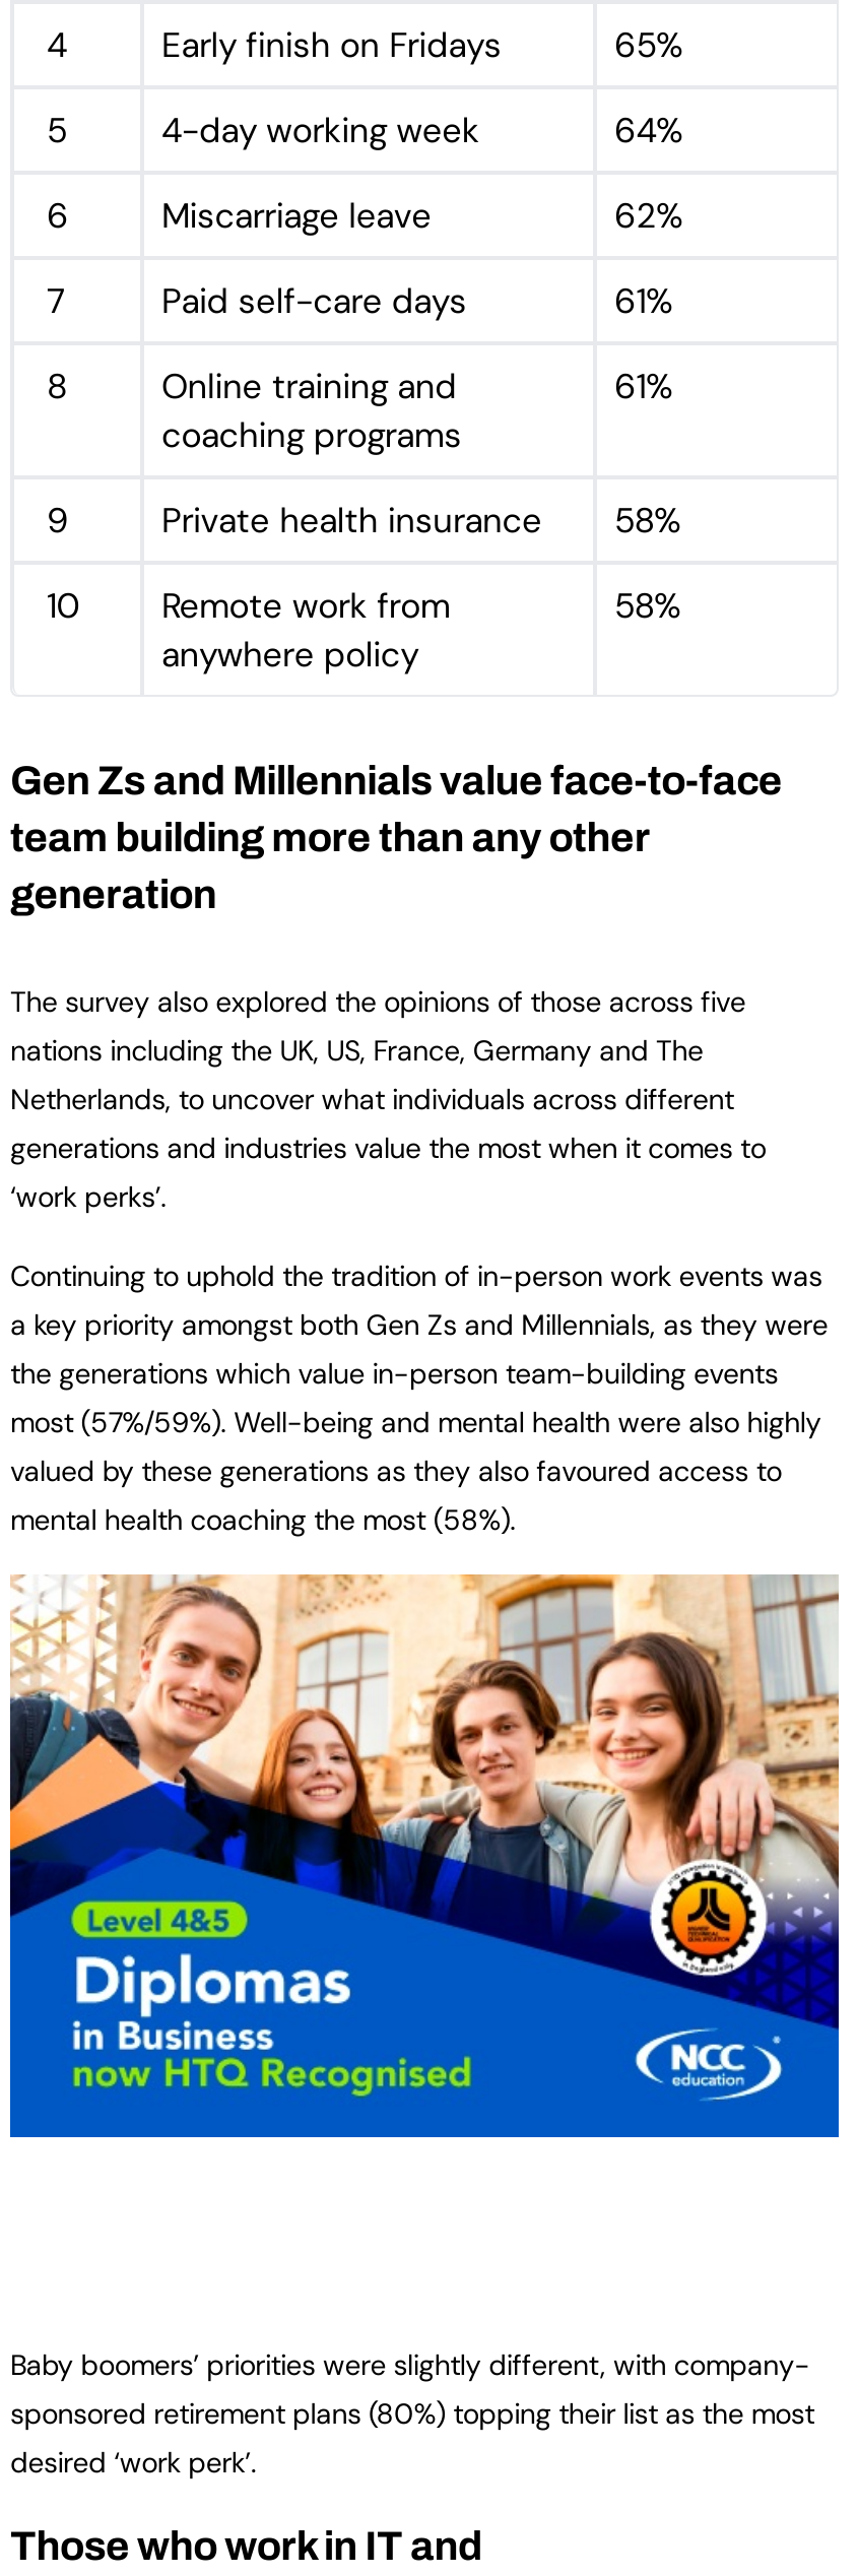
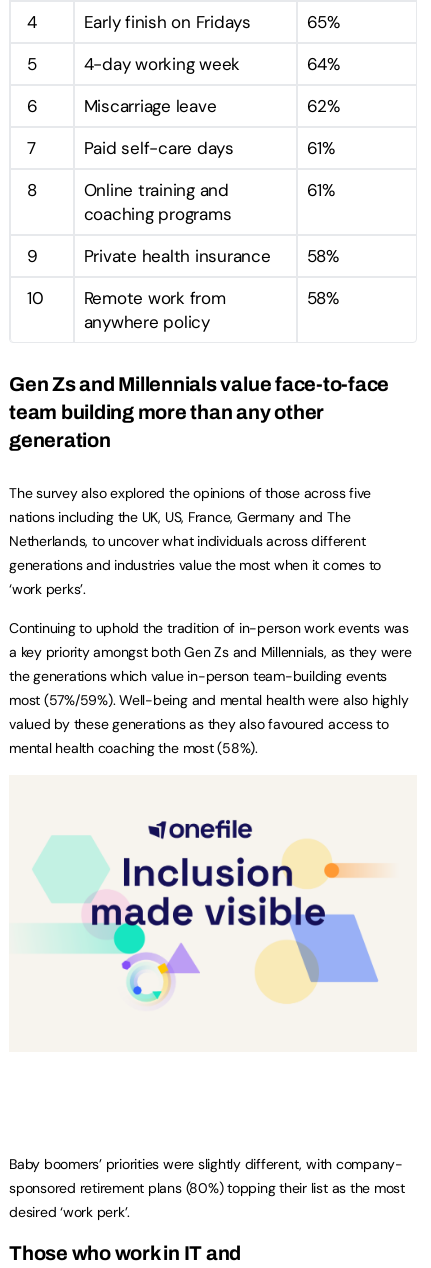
- [image]
+ [image]
